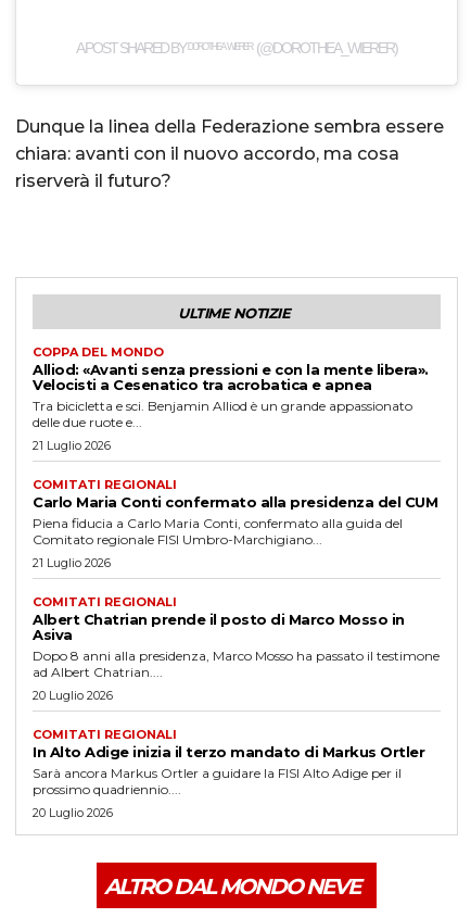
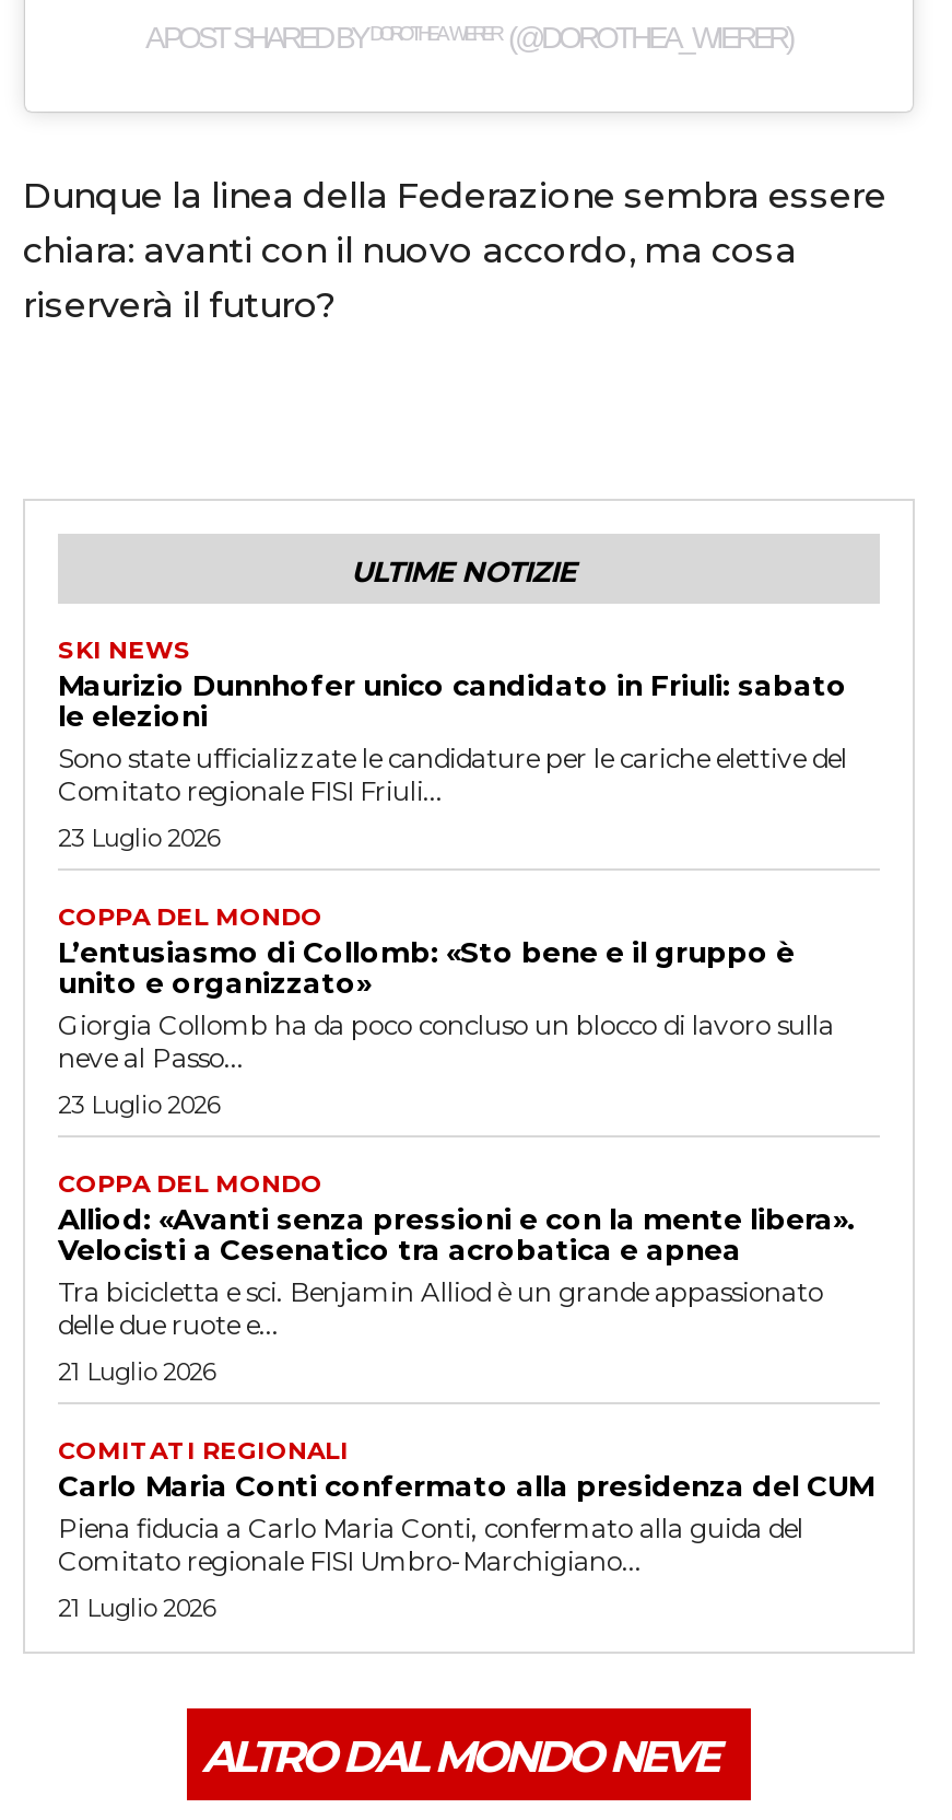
+ SKI NEWS
+ Maurizio Dunnhofer unico candidato in Friuli: sabato
+ le elezioni
+ Sono state ufficializzate le candidature per le cariche elettive del
+ Comitato regionale FISI Friuli...
+ 23 Luglio 2026
+ COPPA DEL MONDO
+ L’entusiasmo di Collomb: «Sto bene e il gruppo è
+ unito e organizzato»
+ Giorgia Collomb ha da poco concluso un blocco di lavoro sulla
+ neve al Passo...
+ 23 Luglio 2026

moved down: COPPA DEL MONDO | Alliod: «Avanti senza pressioni e con la mente libera». | Velocisti a Cesenatico tra acrobatica e apnea | ... | Comitato regionale FISI Umbro-Marchigiano... | 21 Luglio 2026

- COMITATI REGIONALI
- Albert Chatrian prende il posto di Marco Mosso in
- Asiva
- Dopo 8 anni alla presidenza, Marco Mosso ha passato il testimone
- ad Albert Chatrian....
- 20 Luglio 2026
- COMITATI REGIONALI
- In Alto Adige inizia il terzo mandato di Markus Ortler
- Sarà ancora Markus Ortler a guidare la FISI Alto Adige per il
- prossimo quadriennio....
- 20 Luglio 2026
